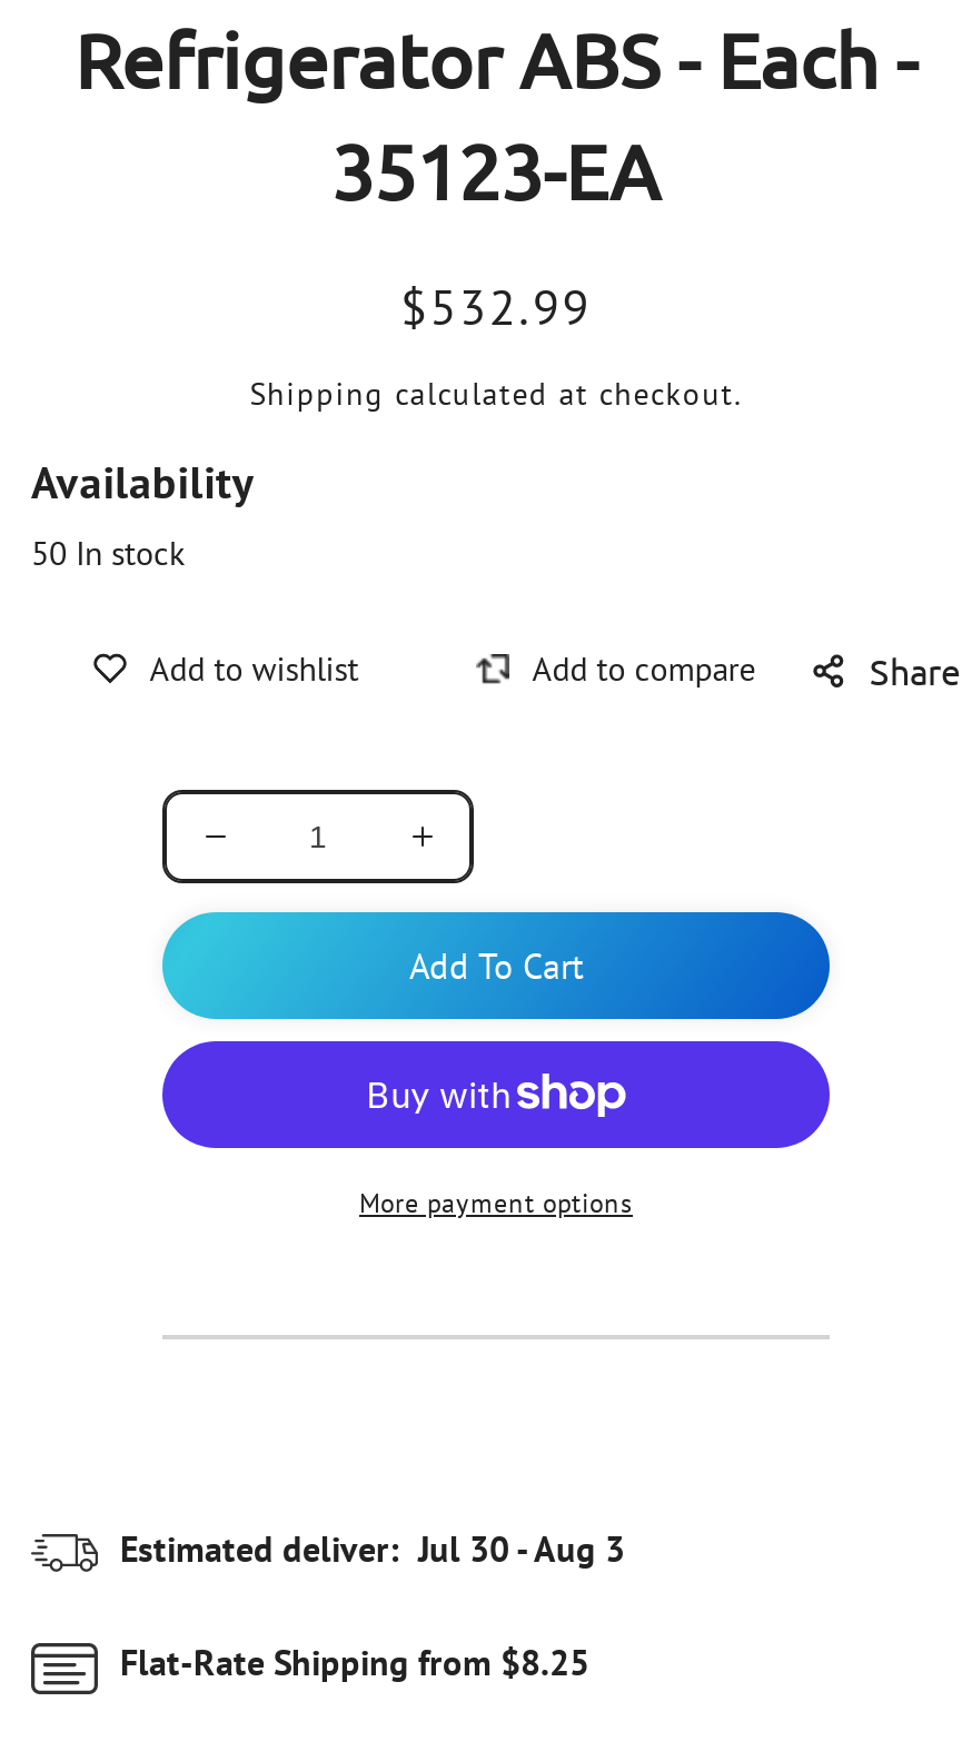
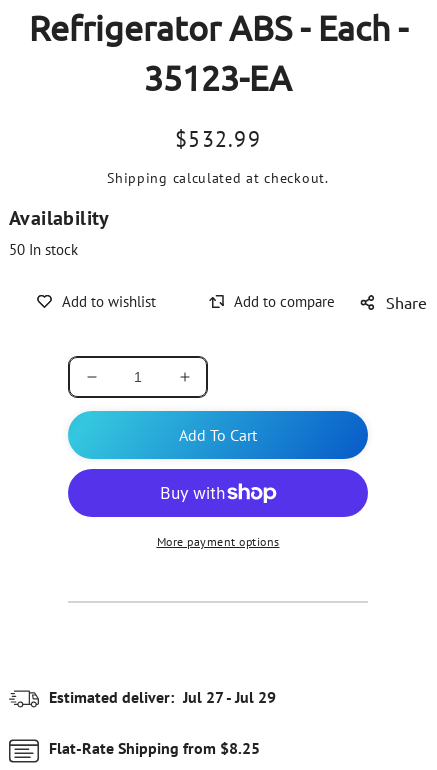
- Estimated deliver: Jul 30 - Aug 3
+ Estimated deliver: Jul 27 - Jul 29
